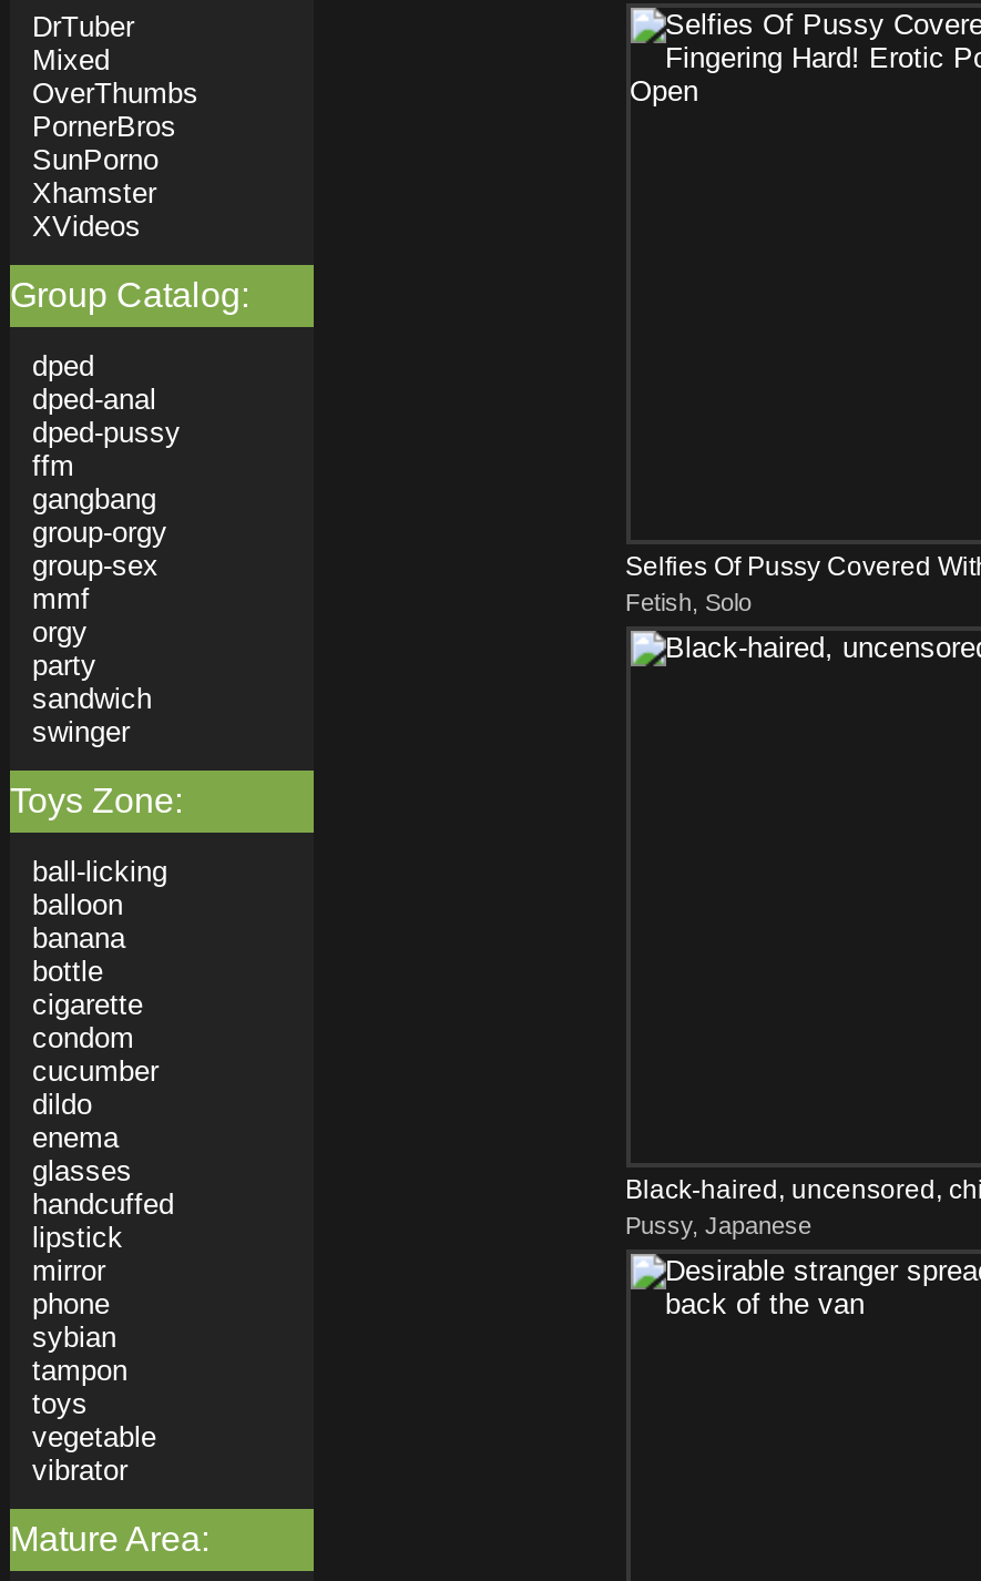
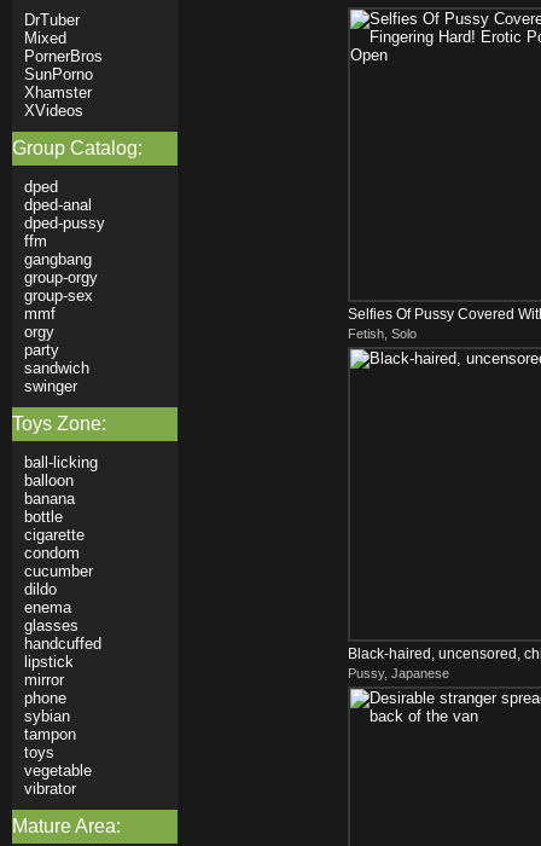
- OverThumbs
